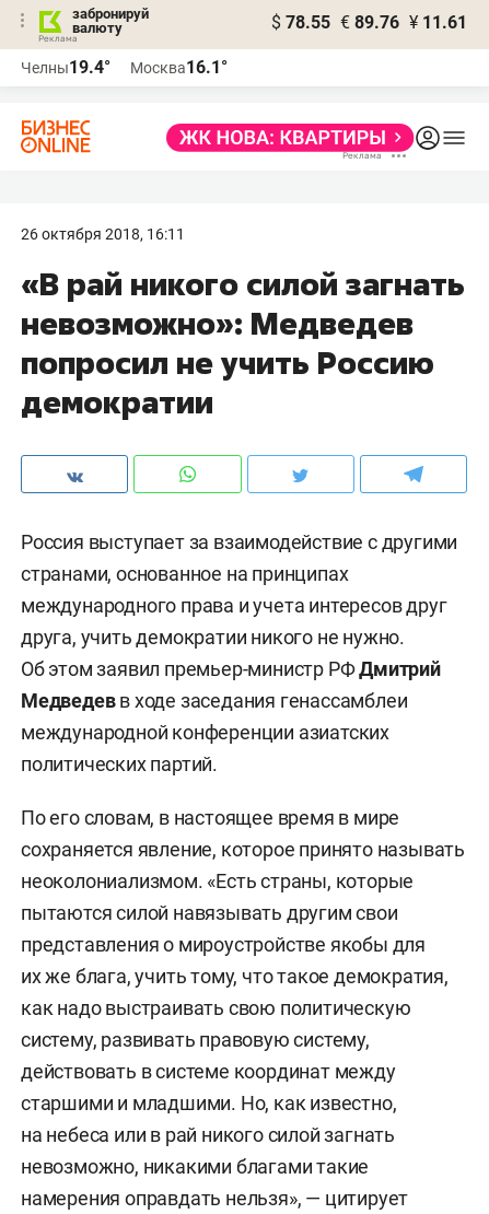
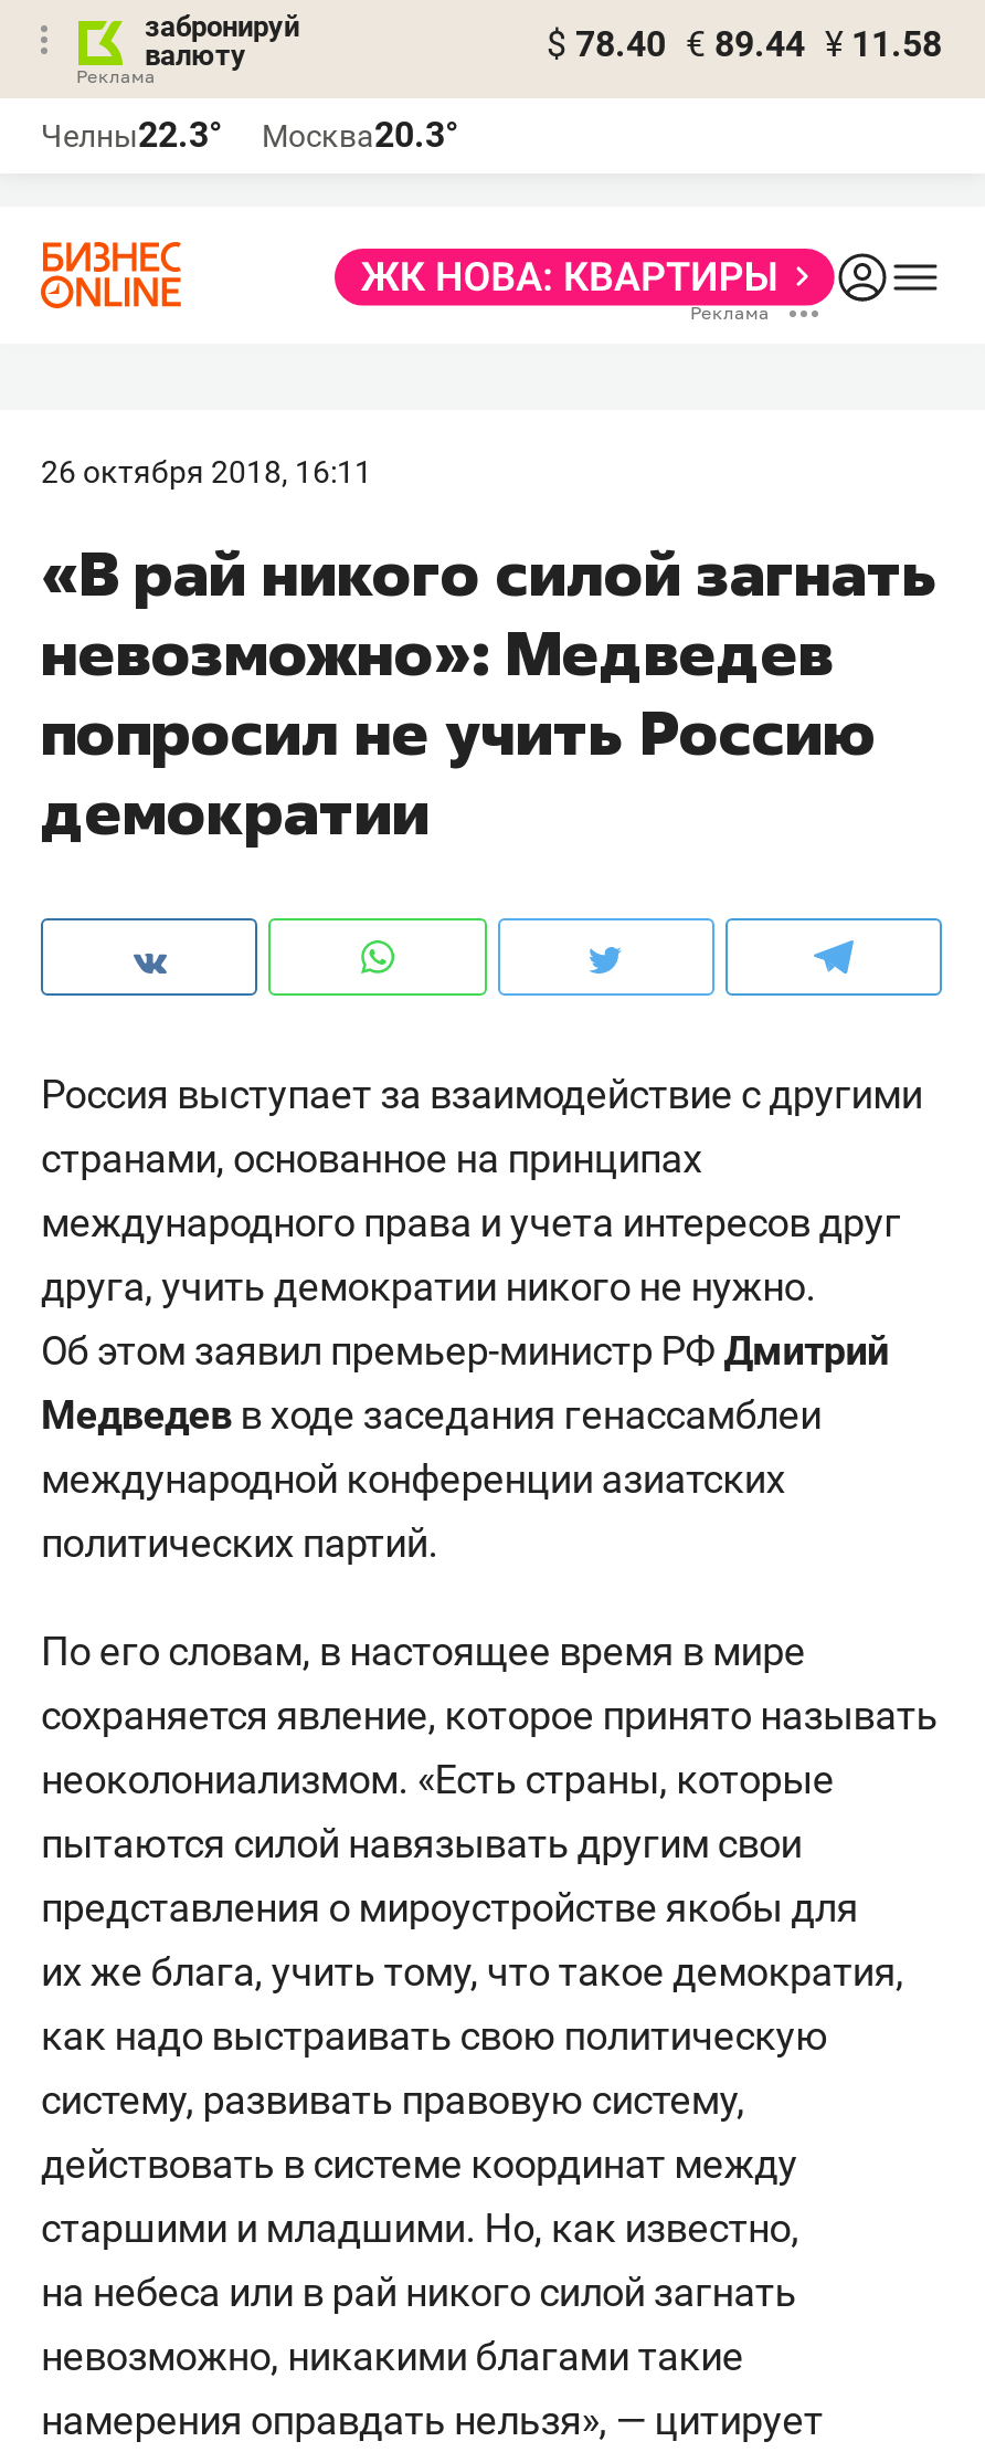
- $ 78.55 € 89.76 ¥ 11.61
+ $ 78.40 € 89.44 ¥ 11.58

- Челны19.4°
+ Челны22.3°

- Москва16.1°
+ Москва20.3°
